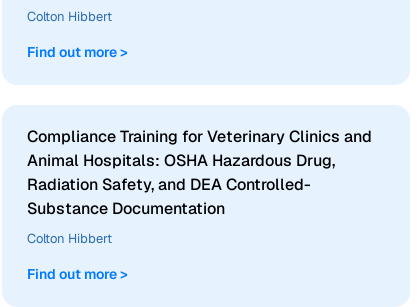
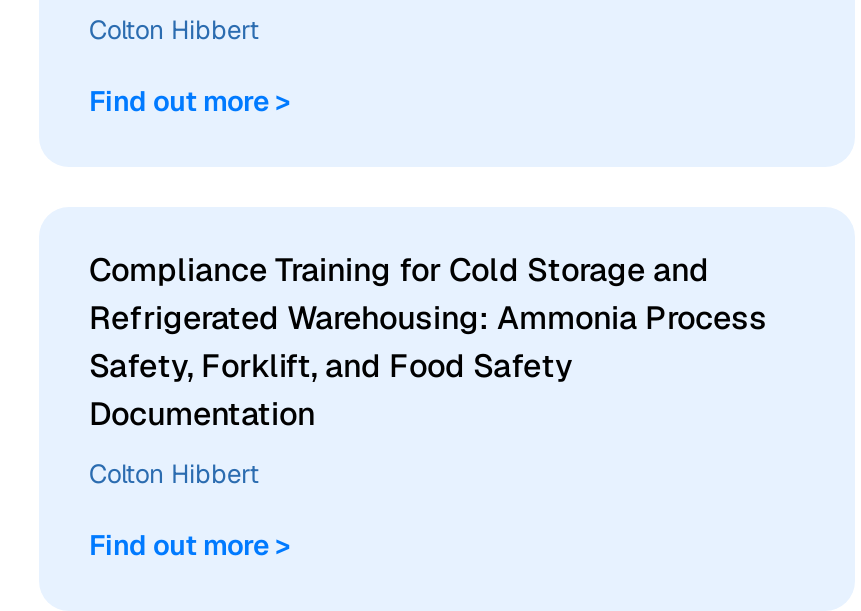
- Compliance Training for Veterinary Clinics and
- Animal Hospitals: OSHA Hazardous Drug,
- Radiation Safety, and DEA Controlled-
- Substance Documentation
+ Compliance Training for Cold Storage and
+ Refrigerated Warehousing: Ammonia Process
+ Safety, Forklift, and Food Safety
+ Documentation
